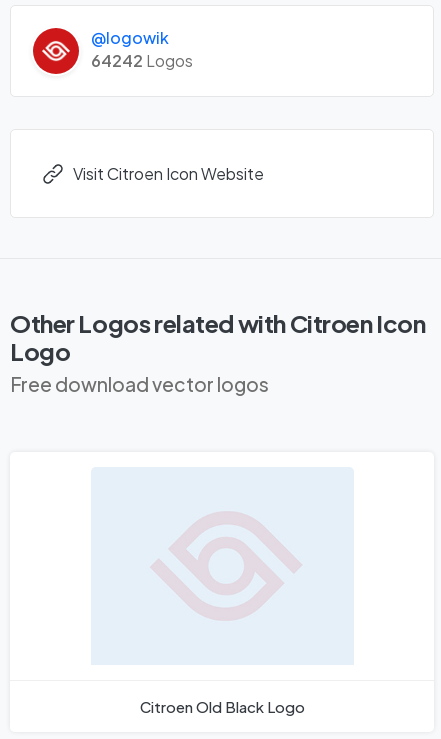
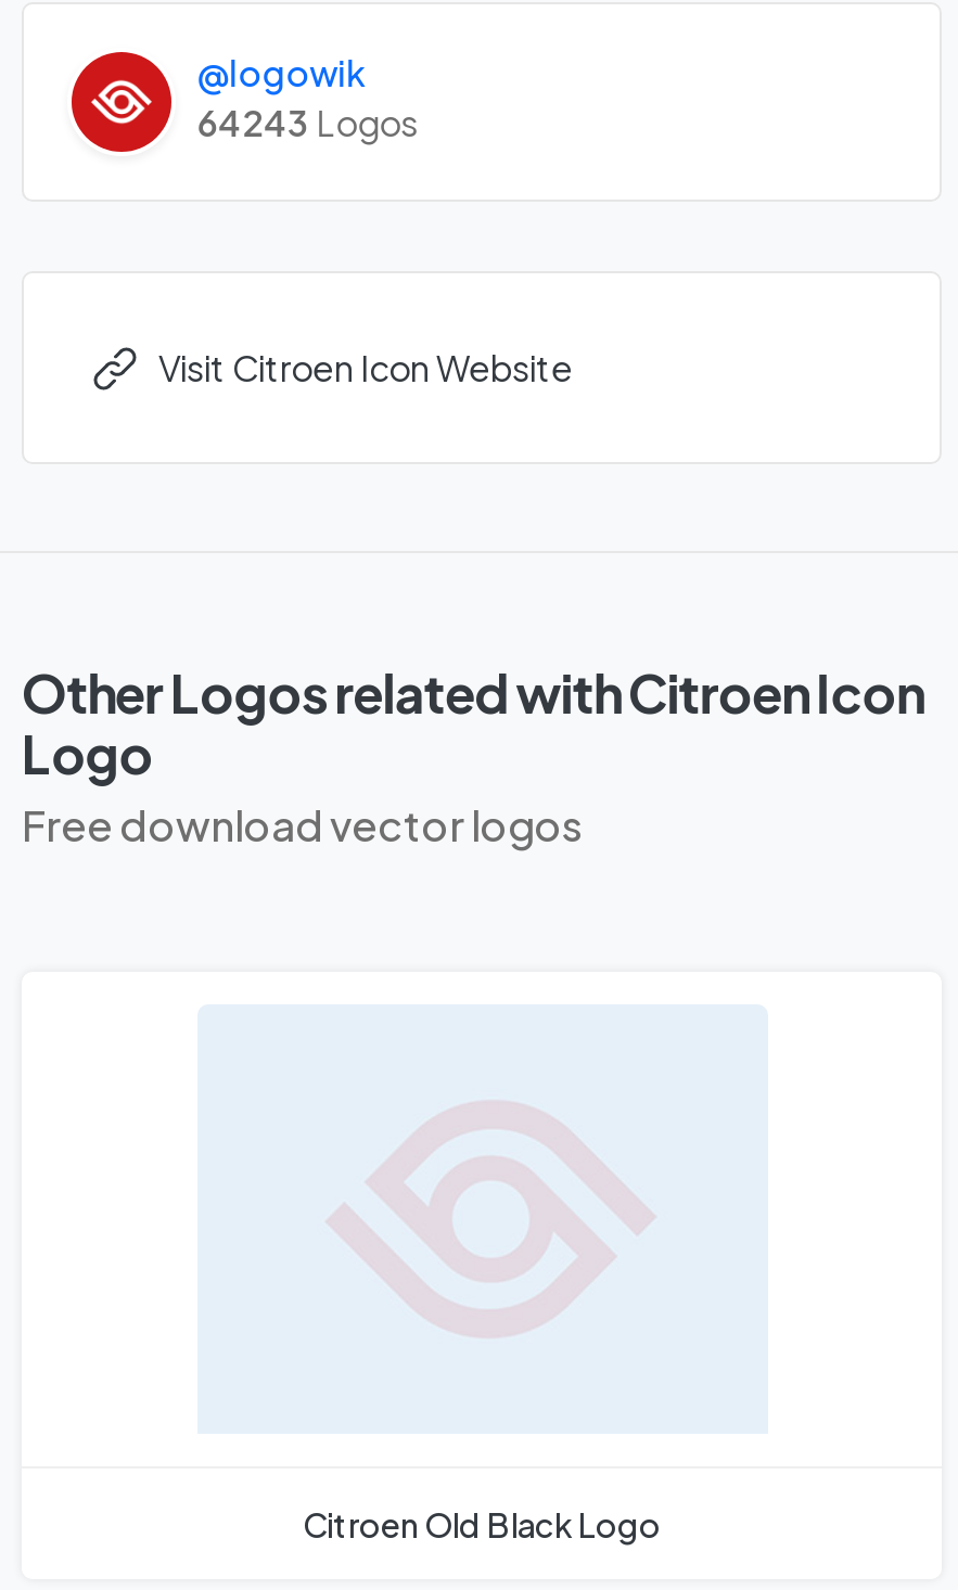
- 64242 Logos
+ 64243 Logos
